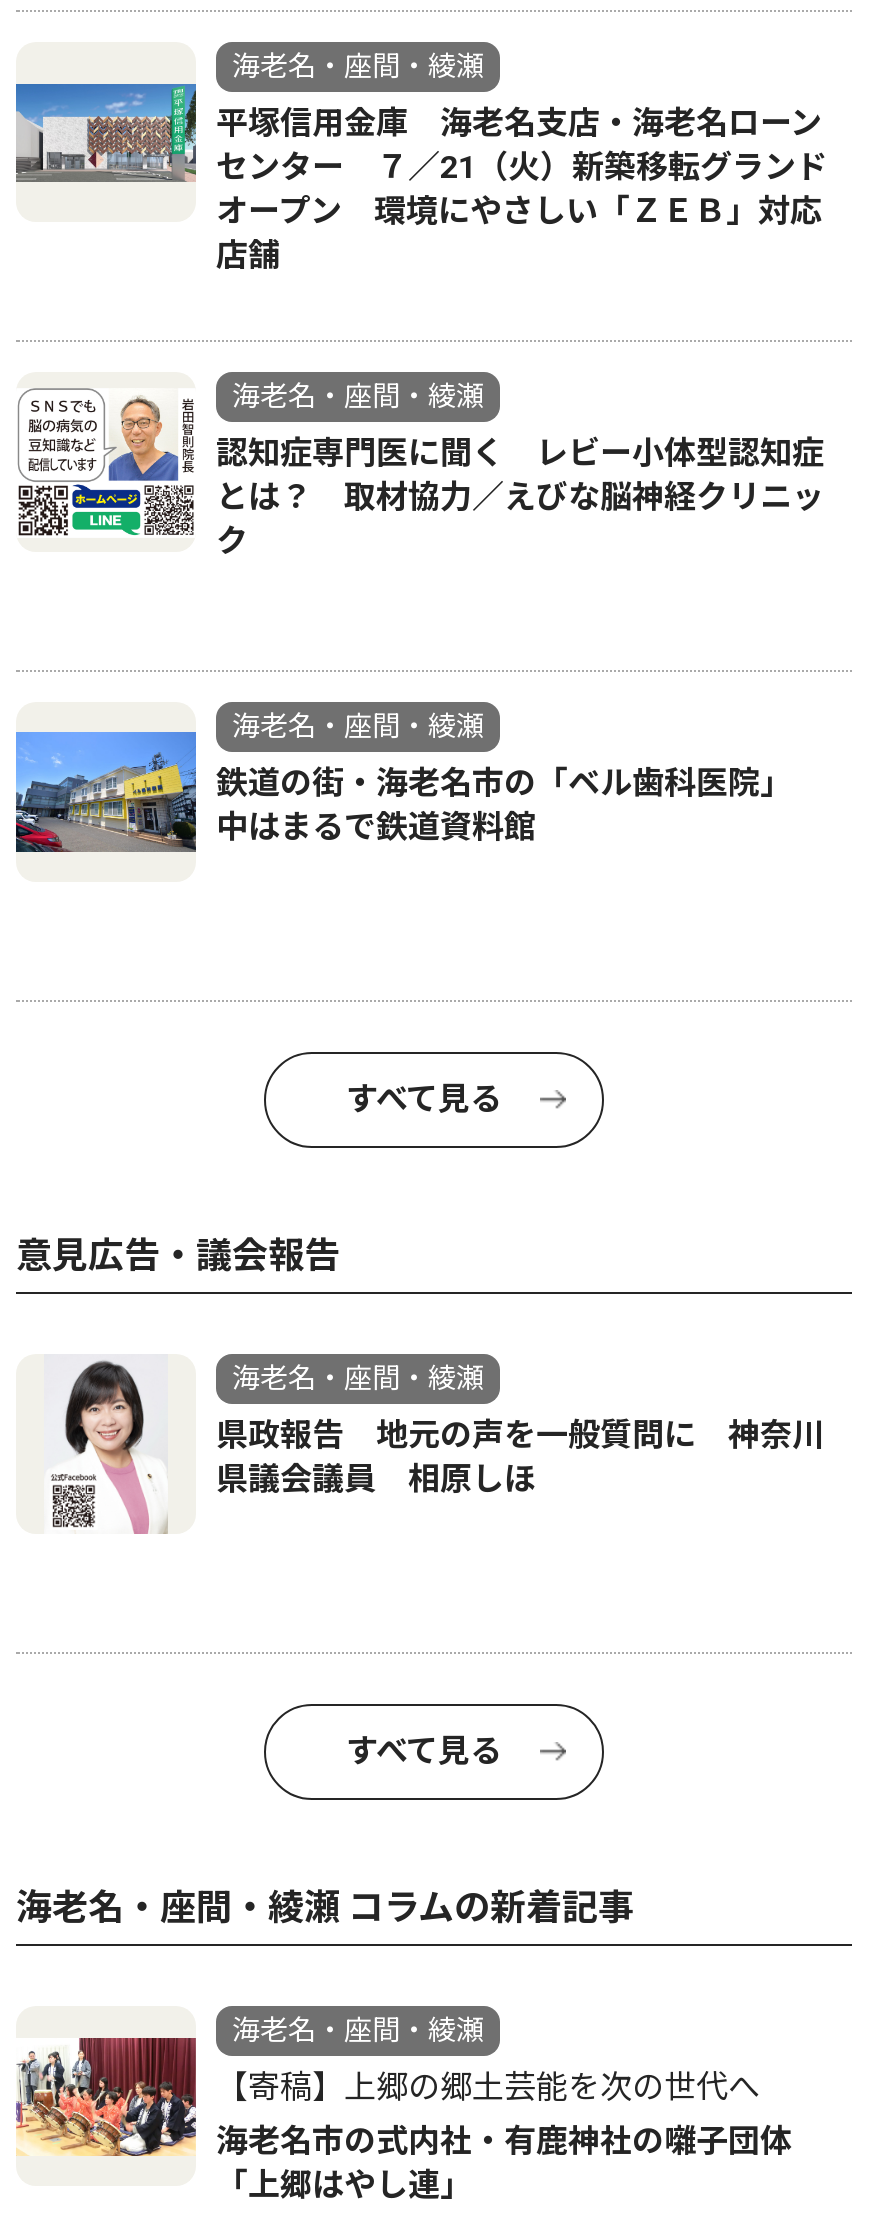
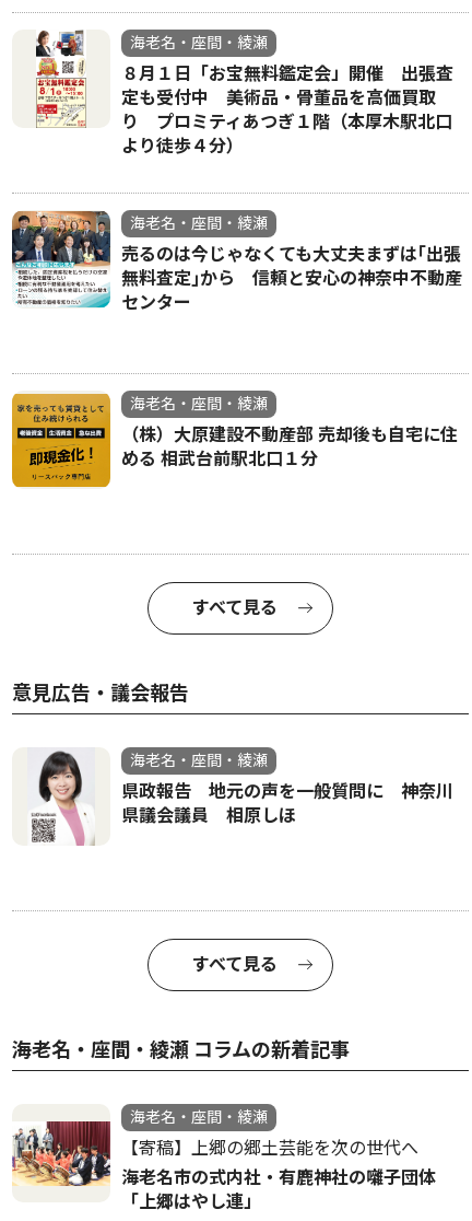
- [image]
- 平塚信用金庫 海老名支店・海老名ローン
- センター ７／21（火）新築移転グランド
- オープン 環境にやさしい「ＺＥＢ」対応
- 店舗
+ [image]
+ ８月１日「お宝無料鑑定会」開催 出張査
+ 定も受付中 美術品・骨董品を高価買取
+ り プロミティあつぎ１階（本厚木駅北口
+ より徒歩４分）

- [image]
- 認知症専門医に聞く レビー小体型認知症
- とは？ 取材協力／えびな脳神経クリニッ
- ク
+ [image]
+ 売るのは今じゃなくても大丈夫まずは｢出張
+ 無料査定｣から 信頼と安心の神奈中不動産
+ センター

- [image]
- 鉄道の街・海老名市の「ベル歯科医院」
- 中はまるで鉄道資料館
+ [image]
+ （株）大原建設不動産部 売却後も自宅に住
+ める 相武台前駅北口１分
